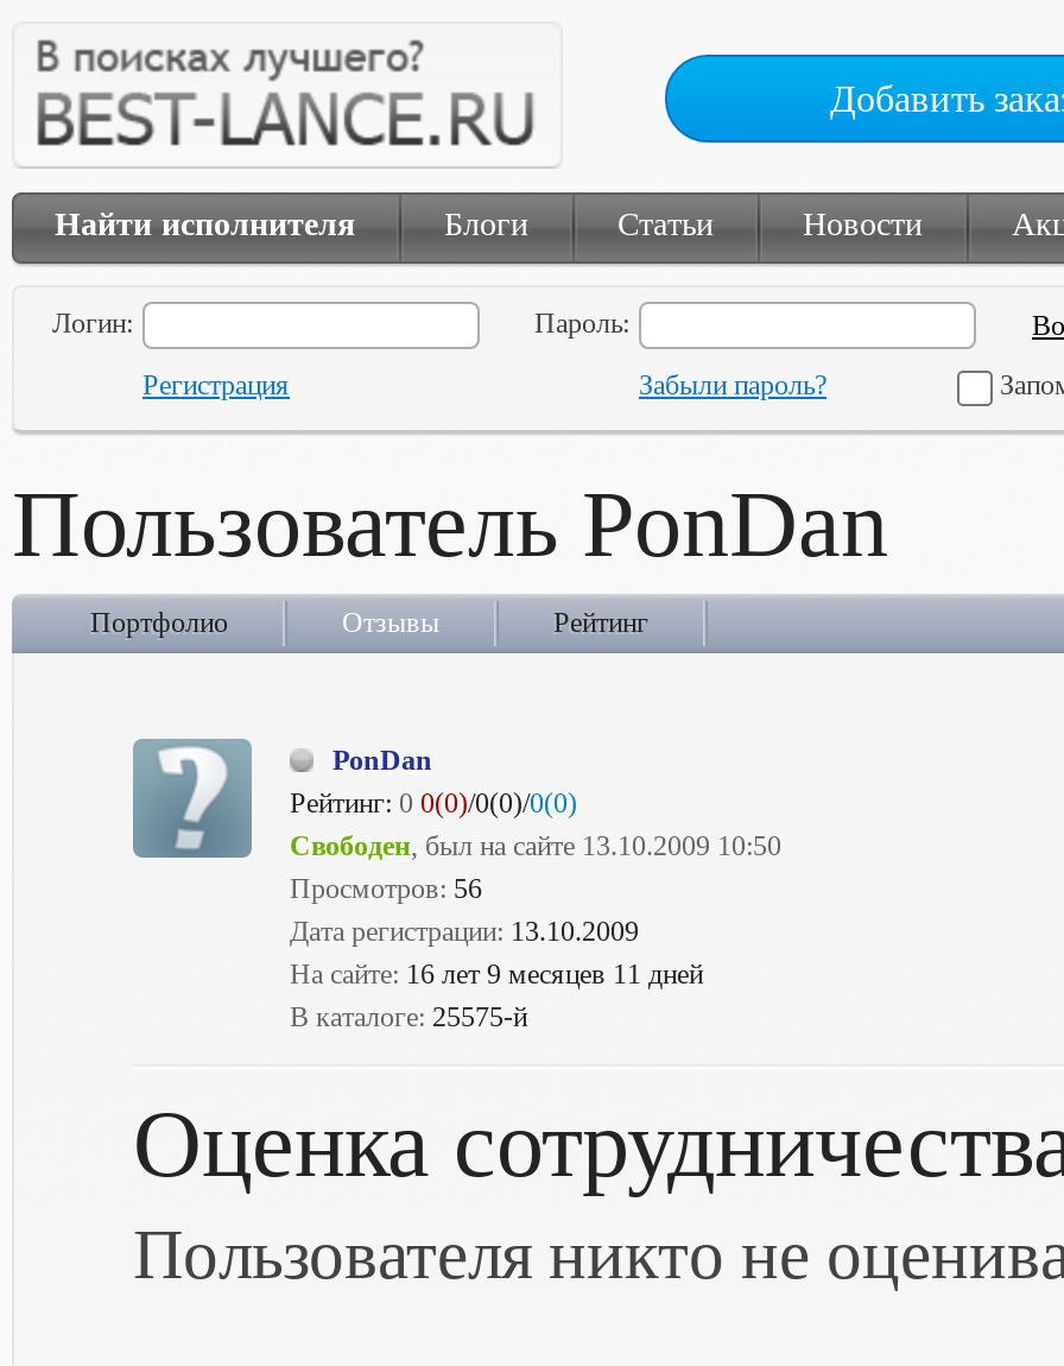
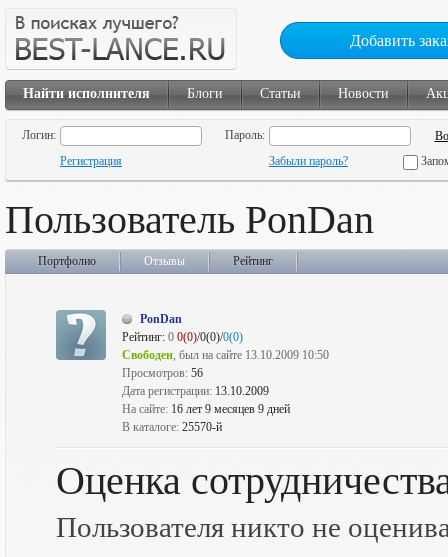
- На сайте: 16 лет 9 месяцев 11 дней
+ На сайте: 16 лет 9 месяцев 9 дней

- В каталоге: 25575-й
+ В каталоге: 25570-й
